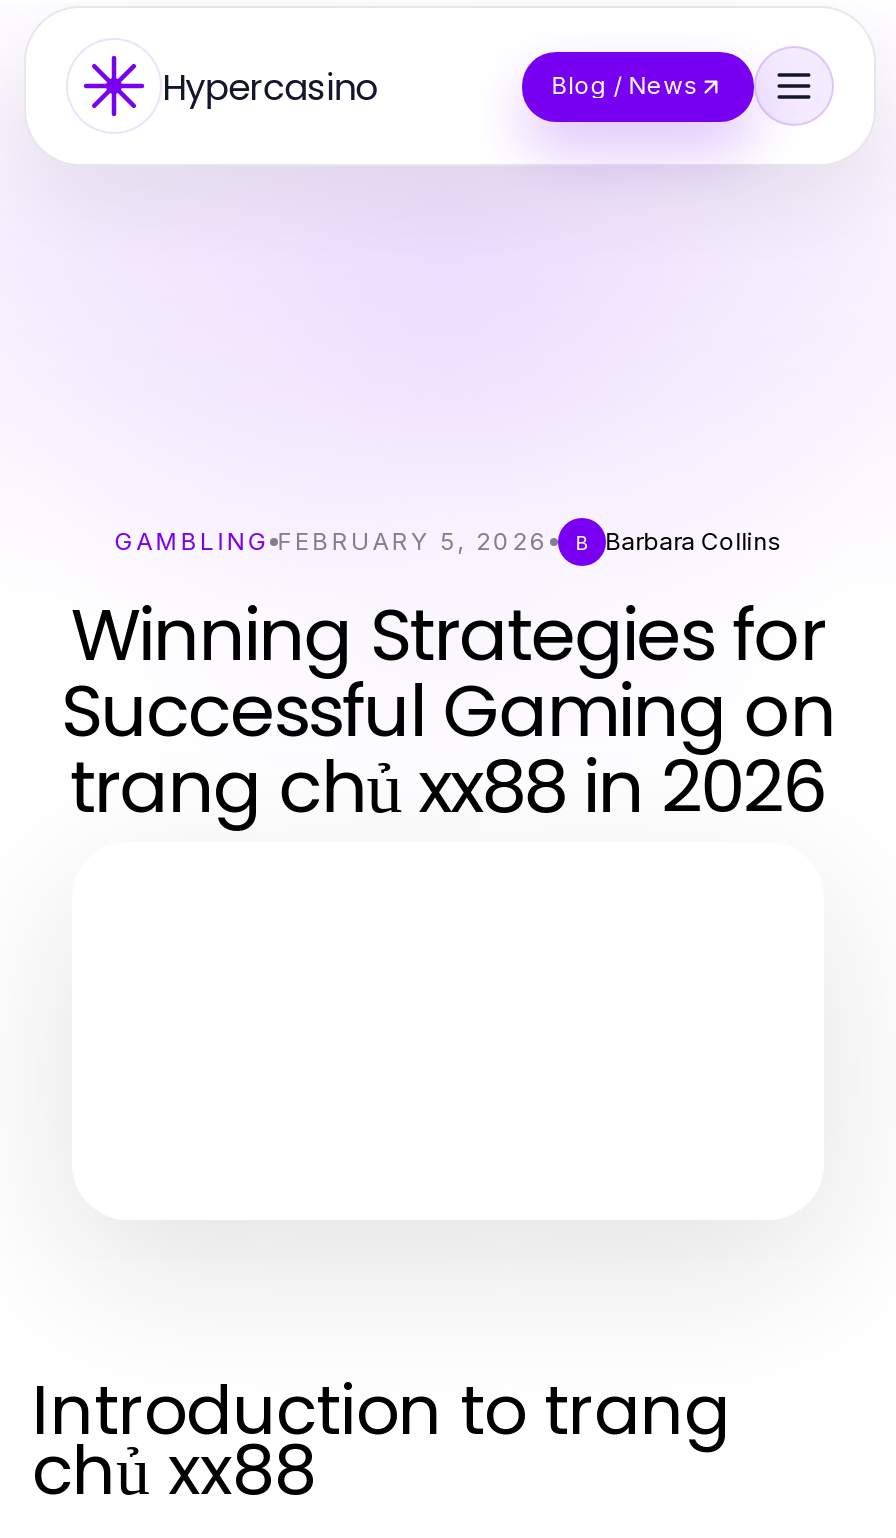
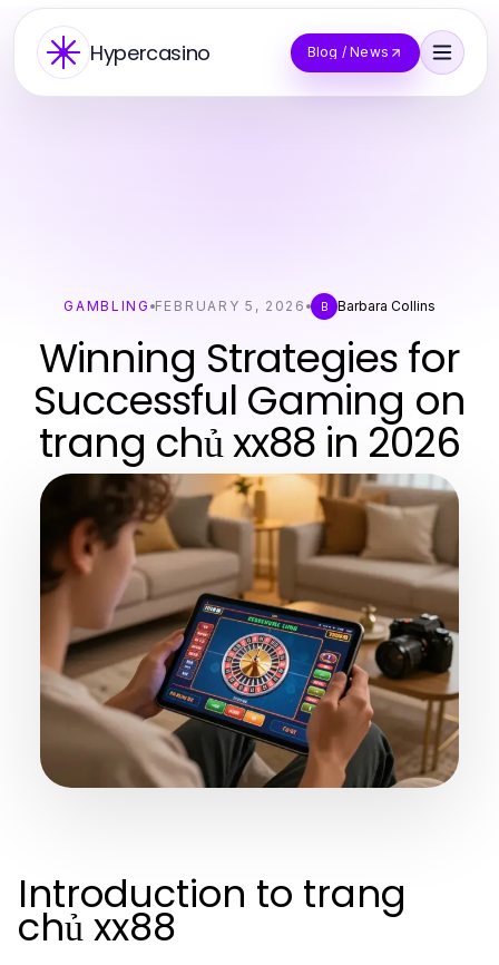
+ [image]
